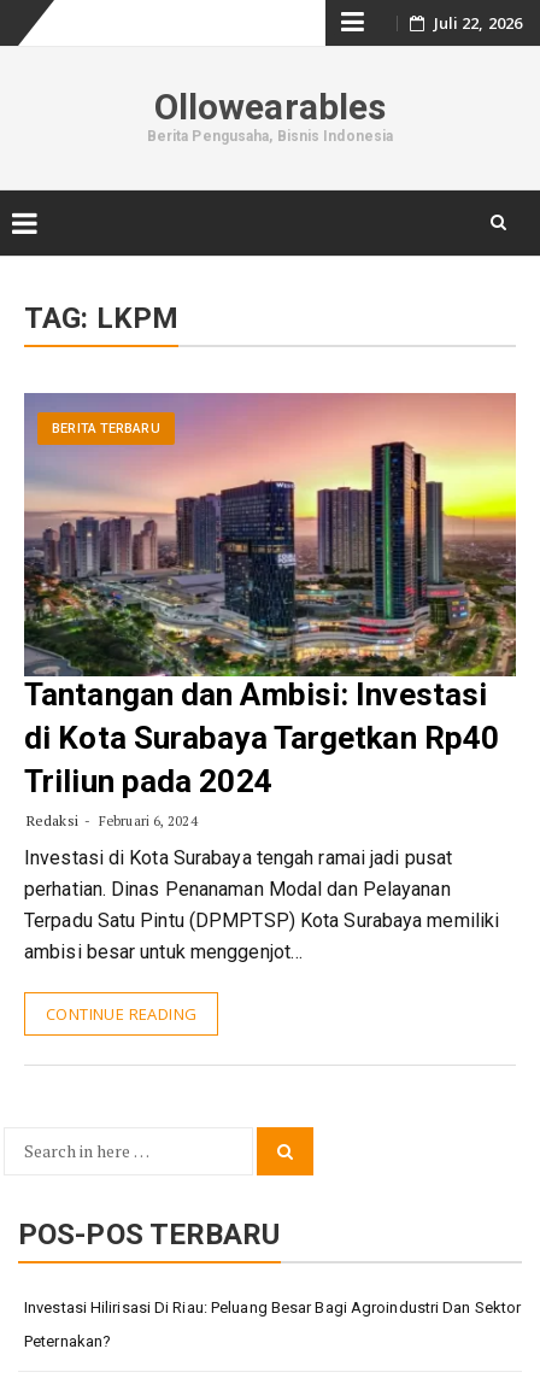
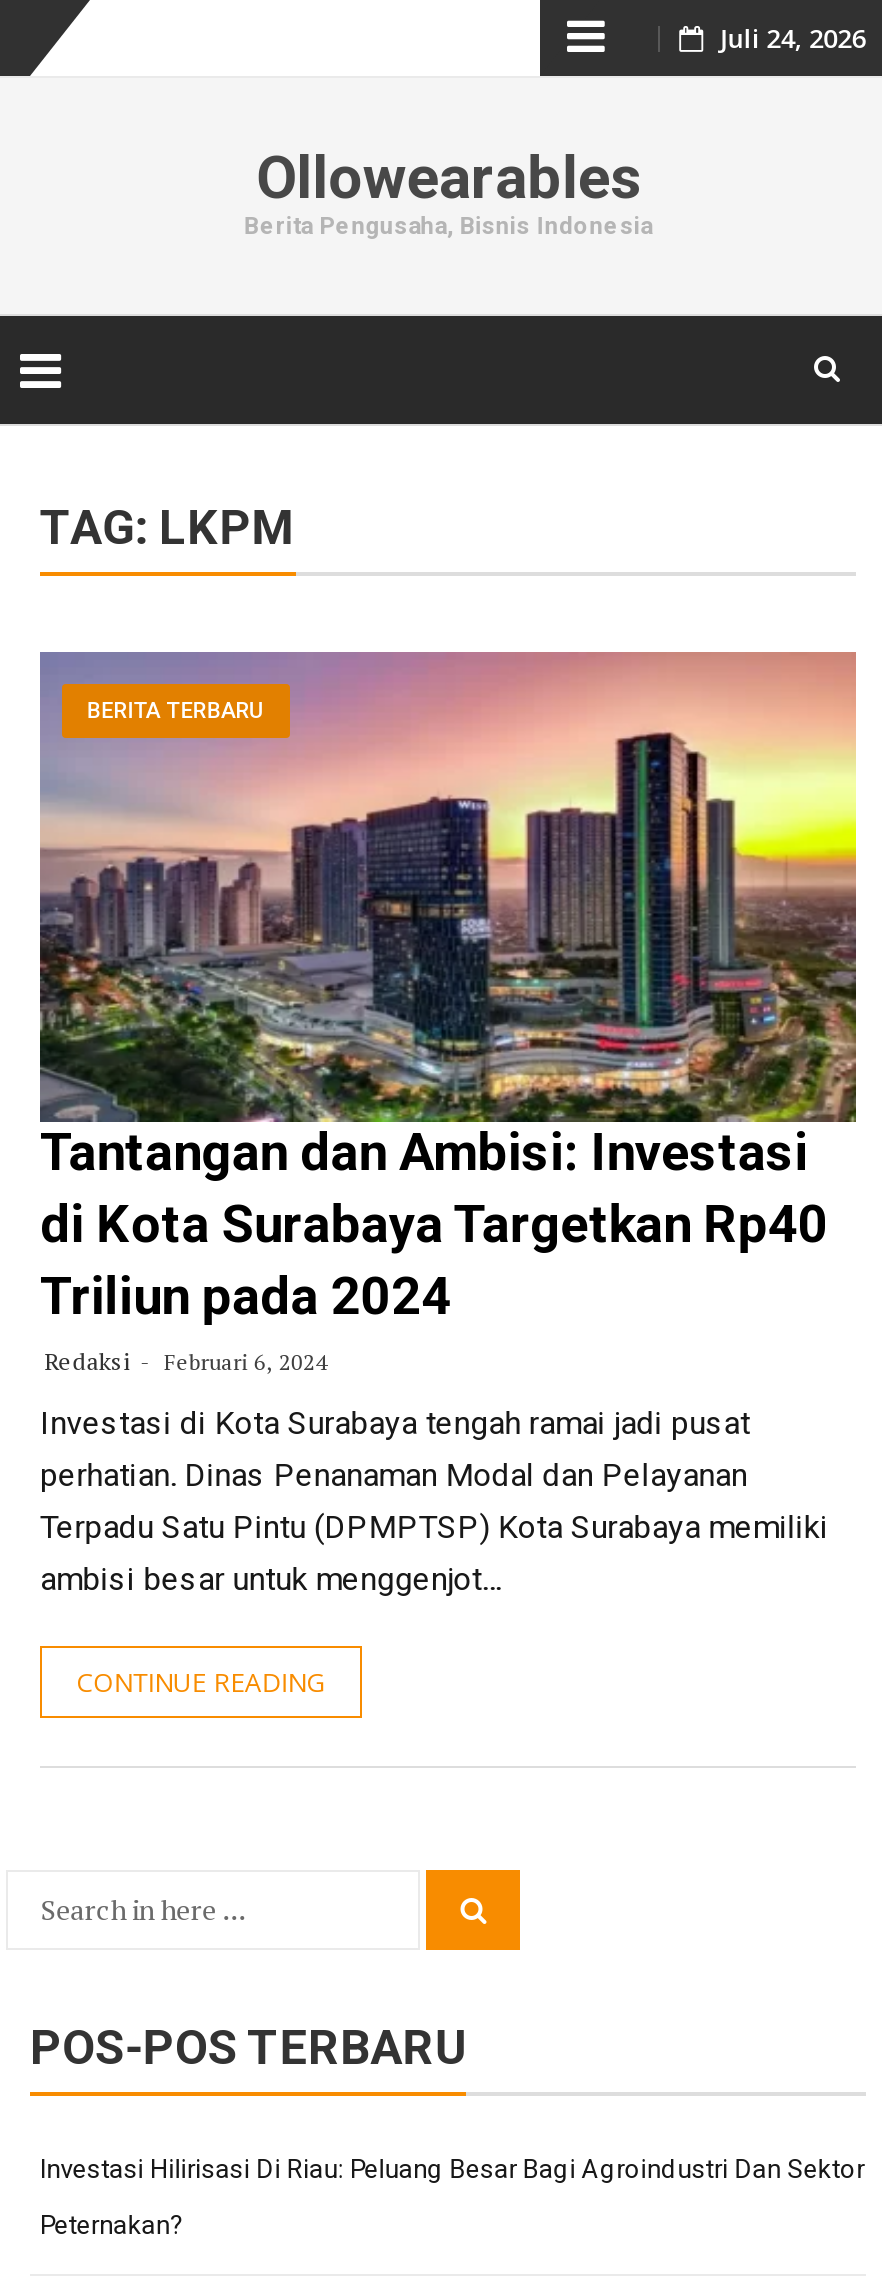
- Juli 22, 2026
+ Juli 24, 2026
